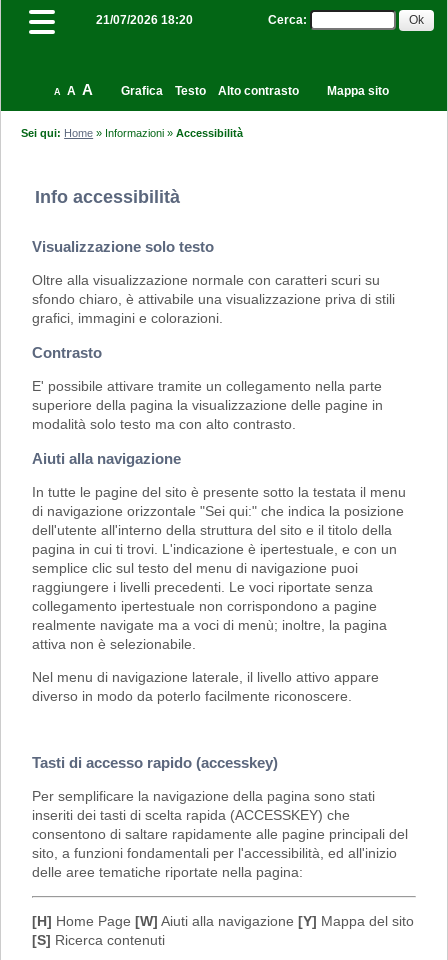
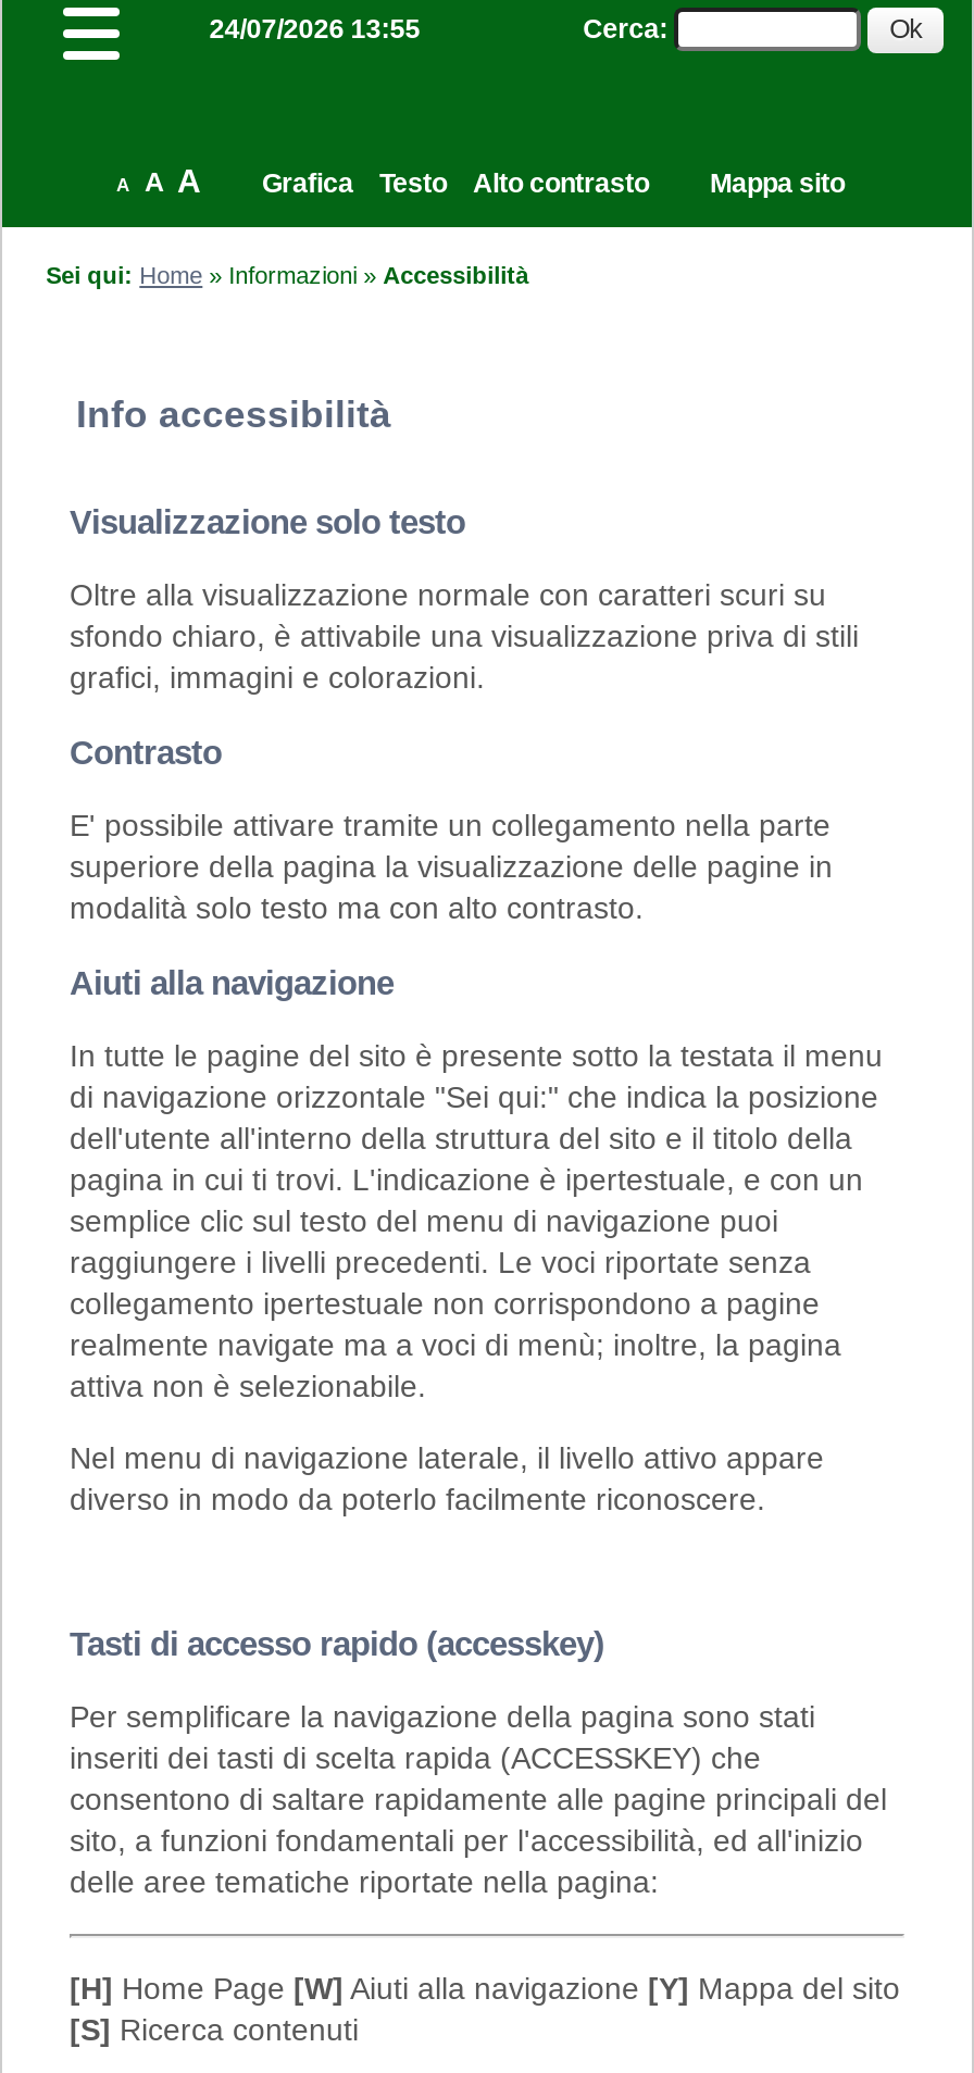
- 21/07/2026 18:20
+ 24/07/2026 13:55
